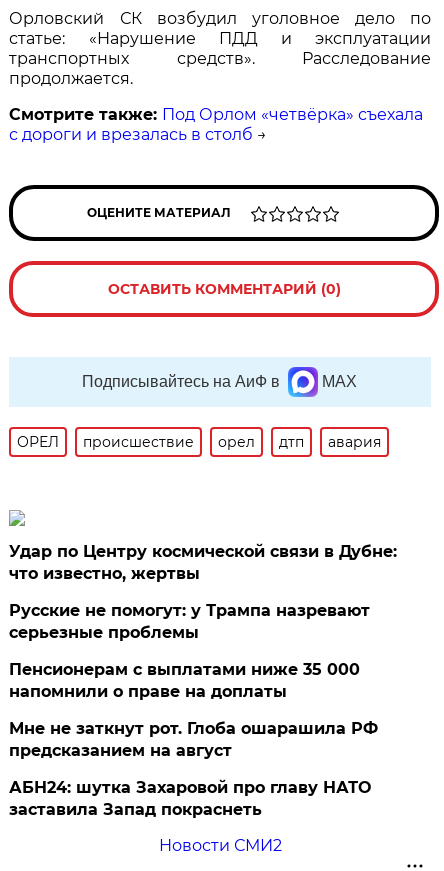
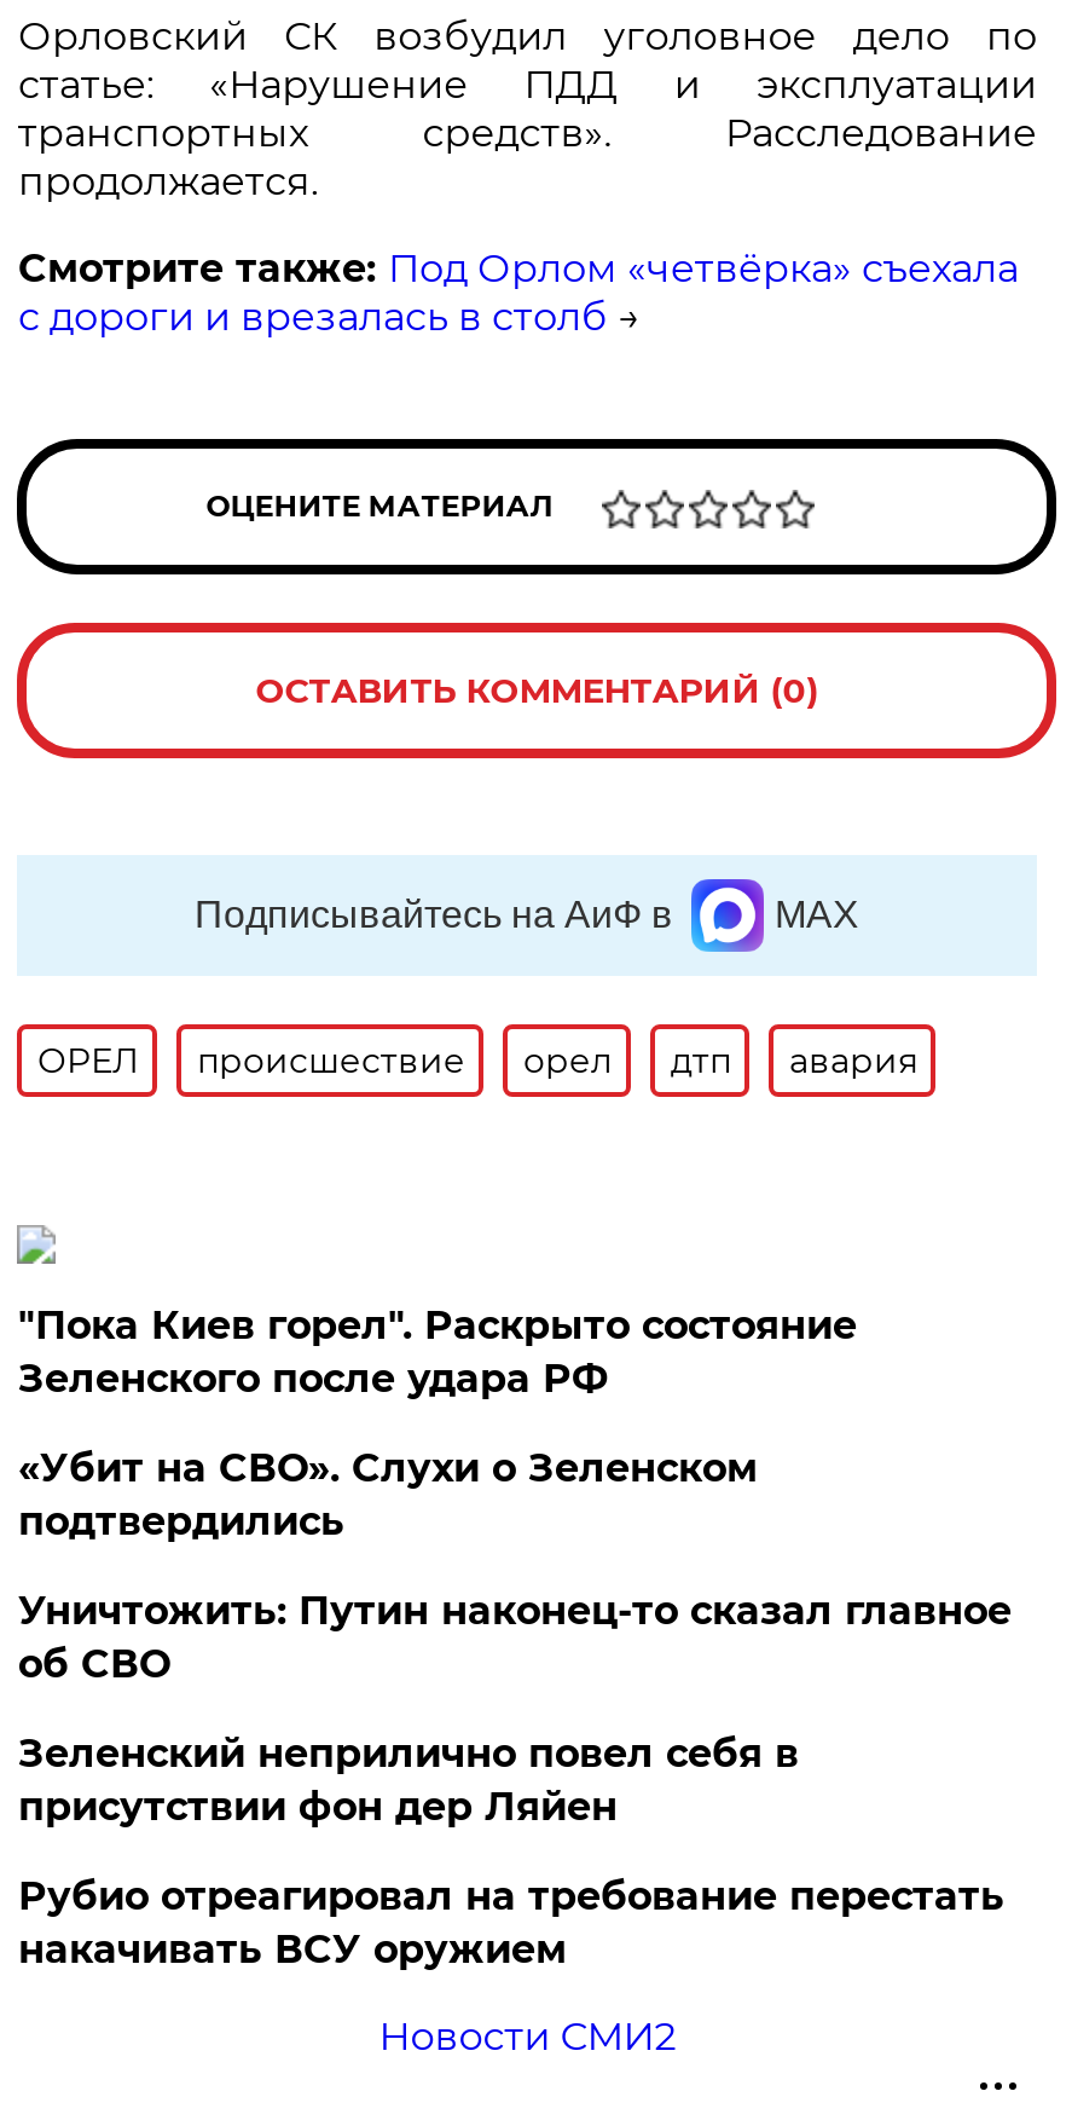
- Удар по Центру космической связи в Дубне:
- что известно, жертвы
+ "Пока Киев горел". Раскрыто состояние
+ Зеленского после удара РФ

- Русские не помогут: у Трампа назревают
- серьезные проблемы
+ «Убит на СВО». Слухи о Зеленском
+ подтвердились

- Пенсионерам с выплатами ниже 35 000
- напомнили о праве на доплаты
+ Уничтожить: Путин наконец-то сказал главное
+ об СВО

- Мне не заткнут рот. Глоба ошарашила РФ
- предсказанием на август
+ Зеленский неприлично повел cебя в
+ присутствии фон дер Ляйен

- АБН24: шутка Захаровой про главу НАТО
- заставила Запад покраснеть
+ Рубио отреагировал на требование перестать
+ накачивать ВСУ оружием
